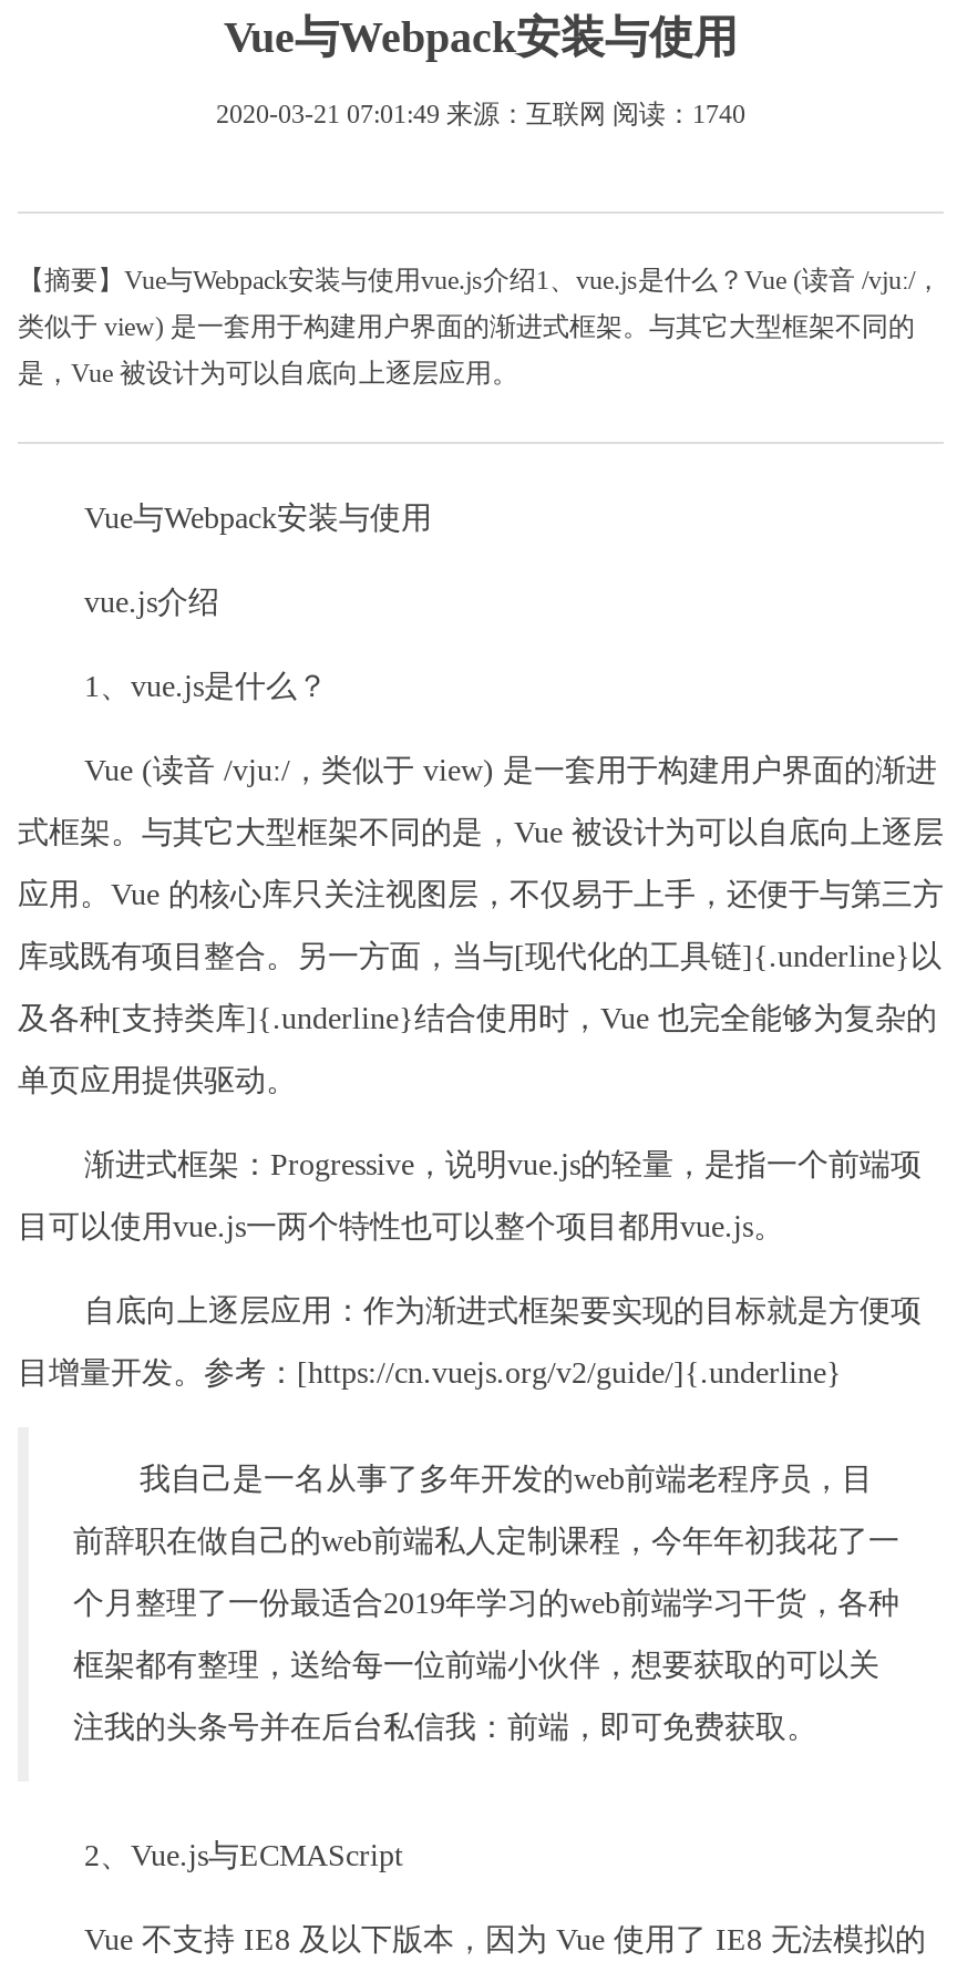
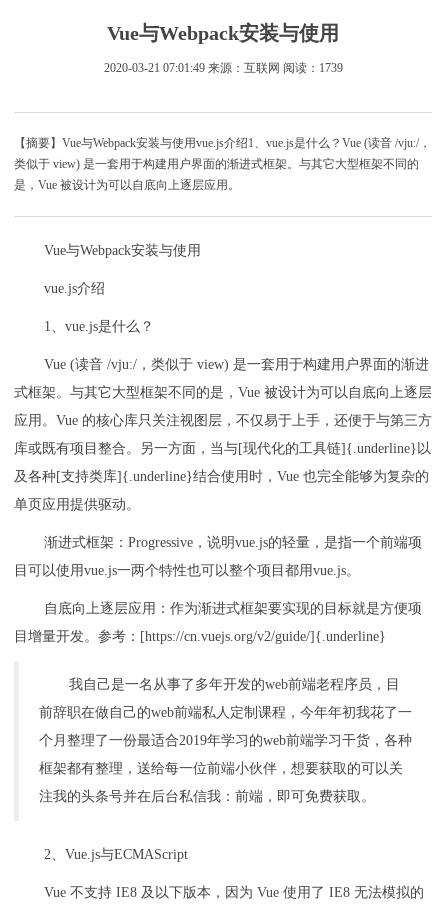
- 2020-03-21 07:01:49 来源：互联网 阅读：1740
+ 2020-03-21 07:01:49 来源：互联网 阅读：1739
